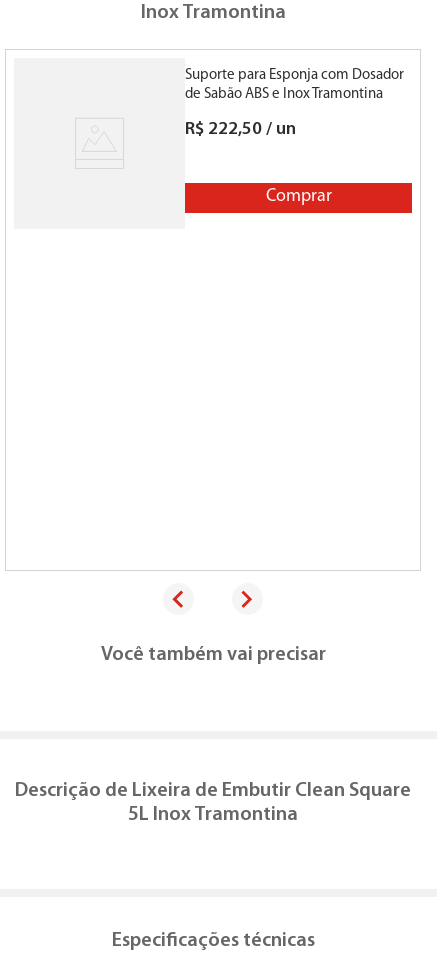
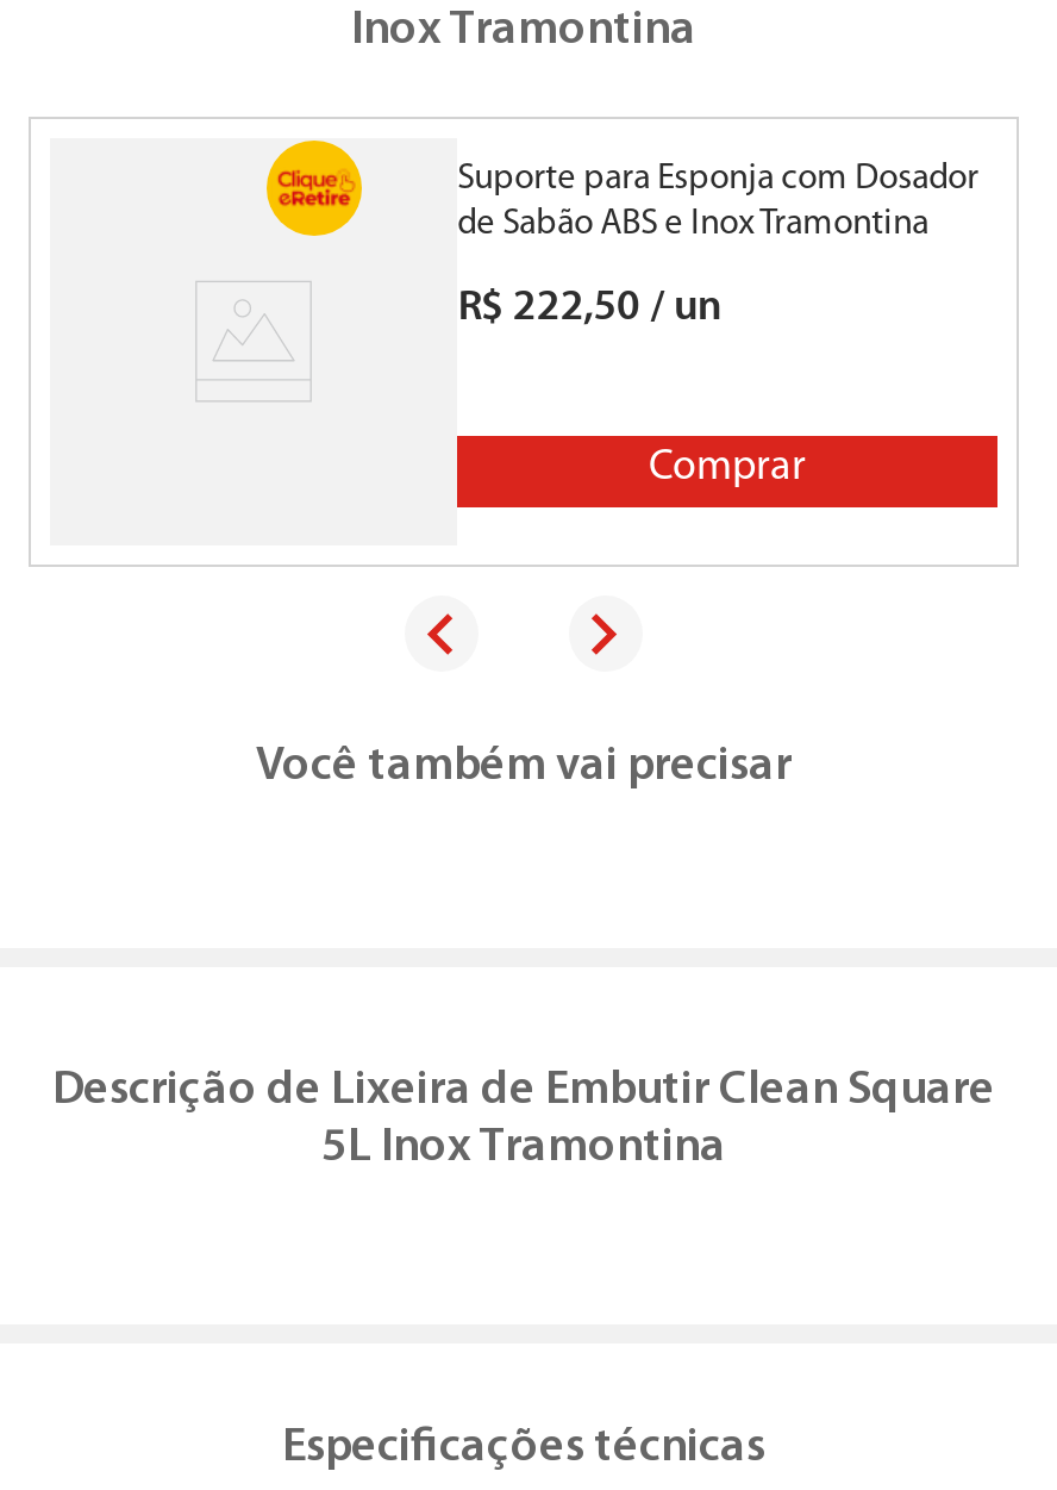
+ [image]
